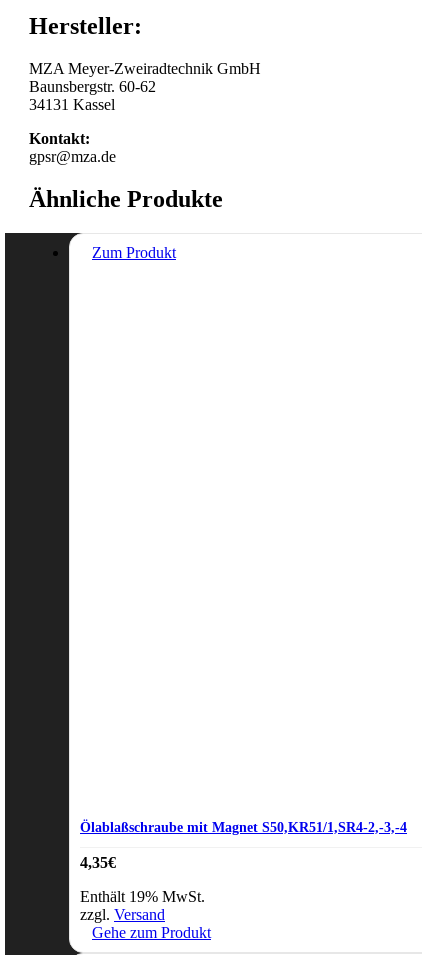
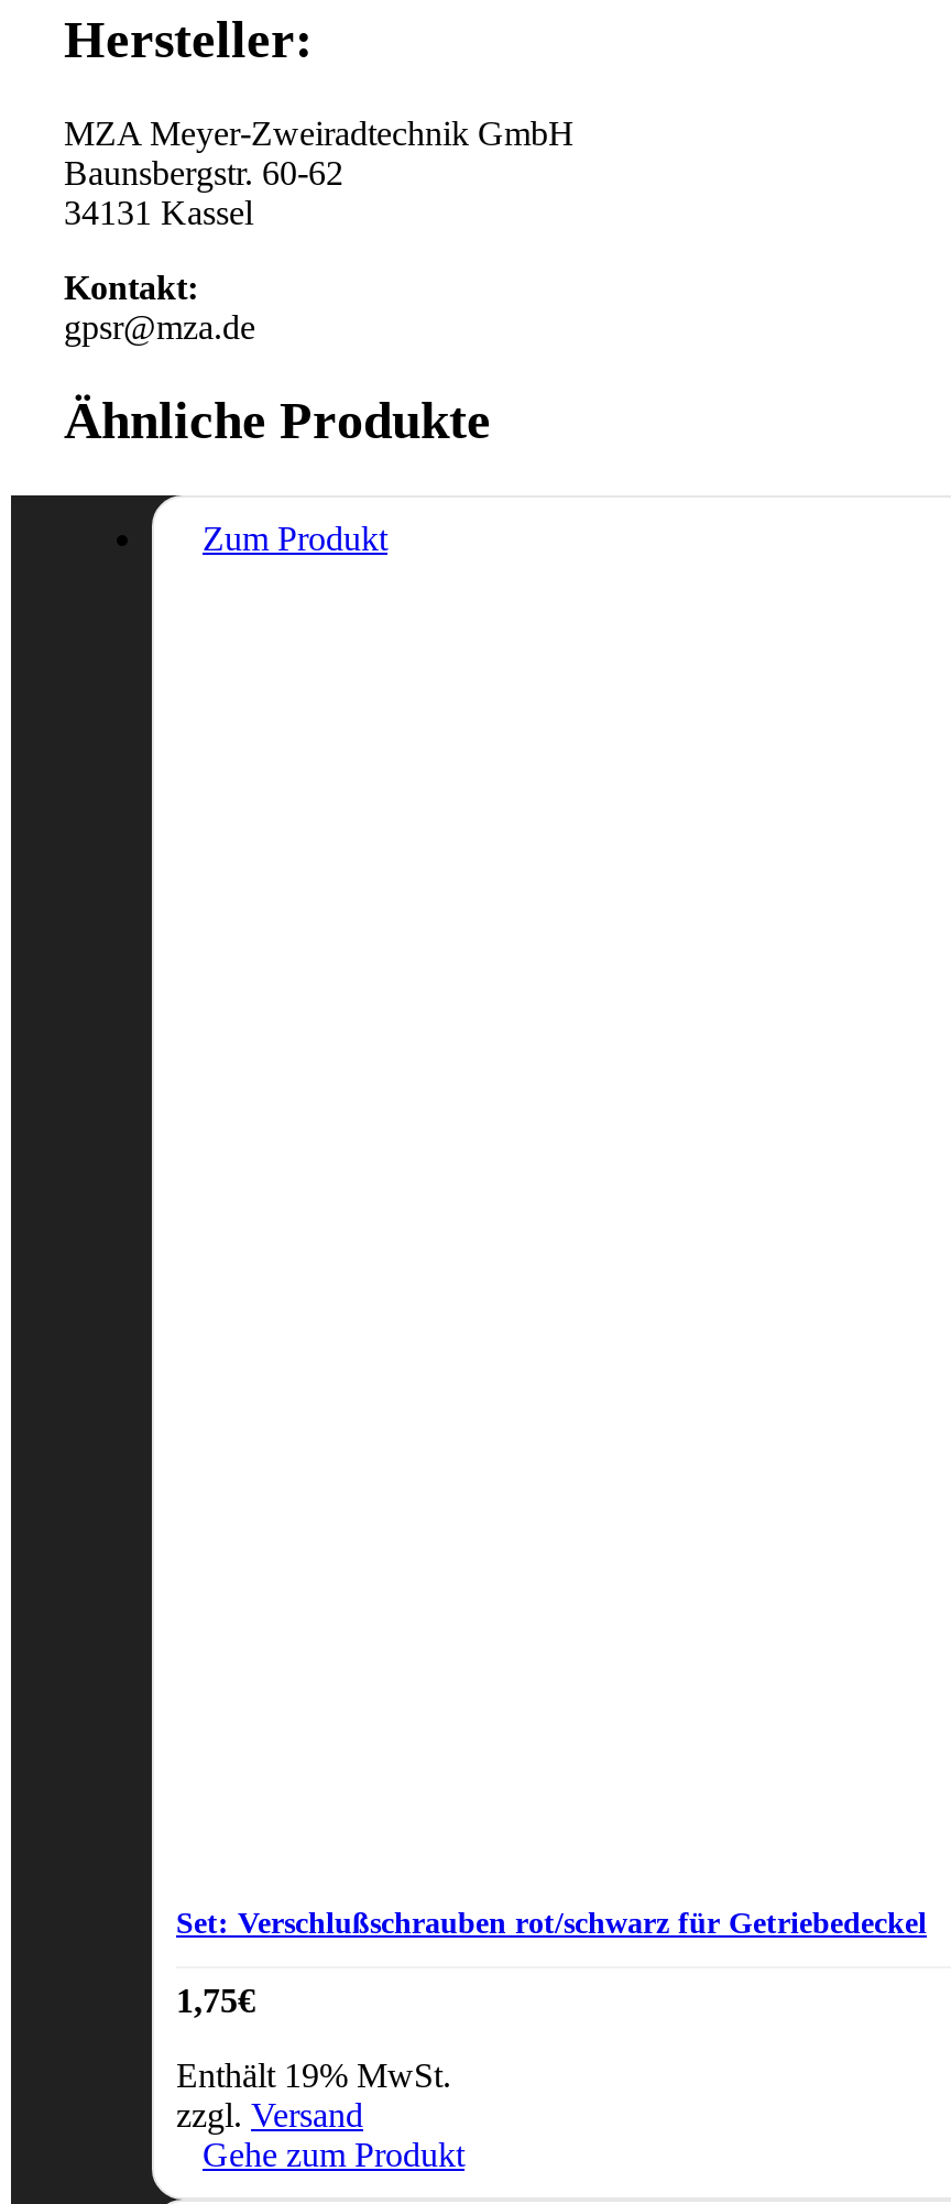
- Ölablaßschraube mit Magnet S50,KR51/1,SR4-2,-3,-4
+ Set: Verschlußschrauben rot/schwarz für Getriebedeckel

- 4,35€
+ 1,75€
